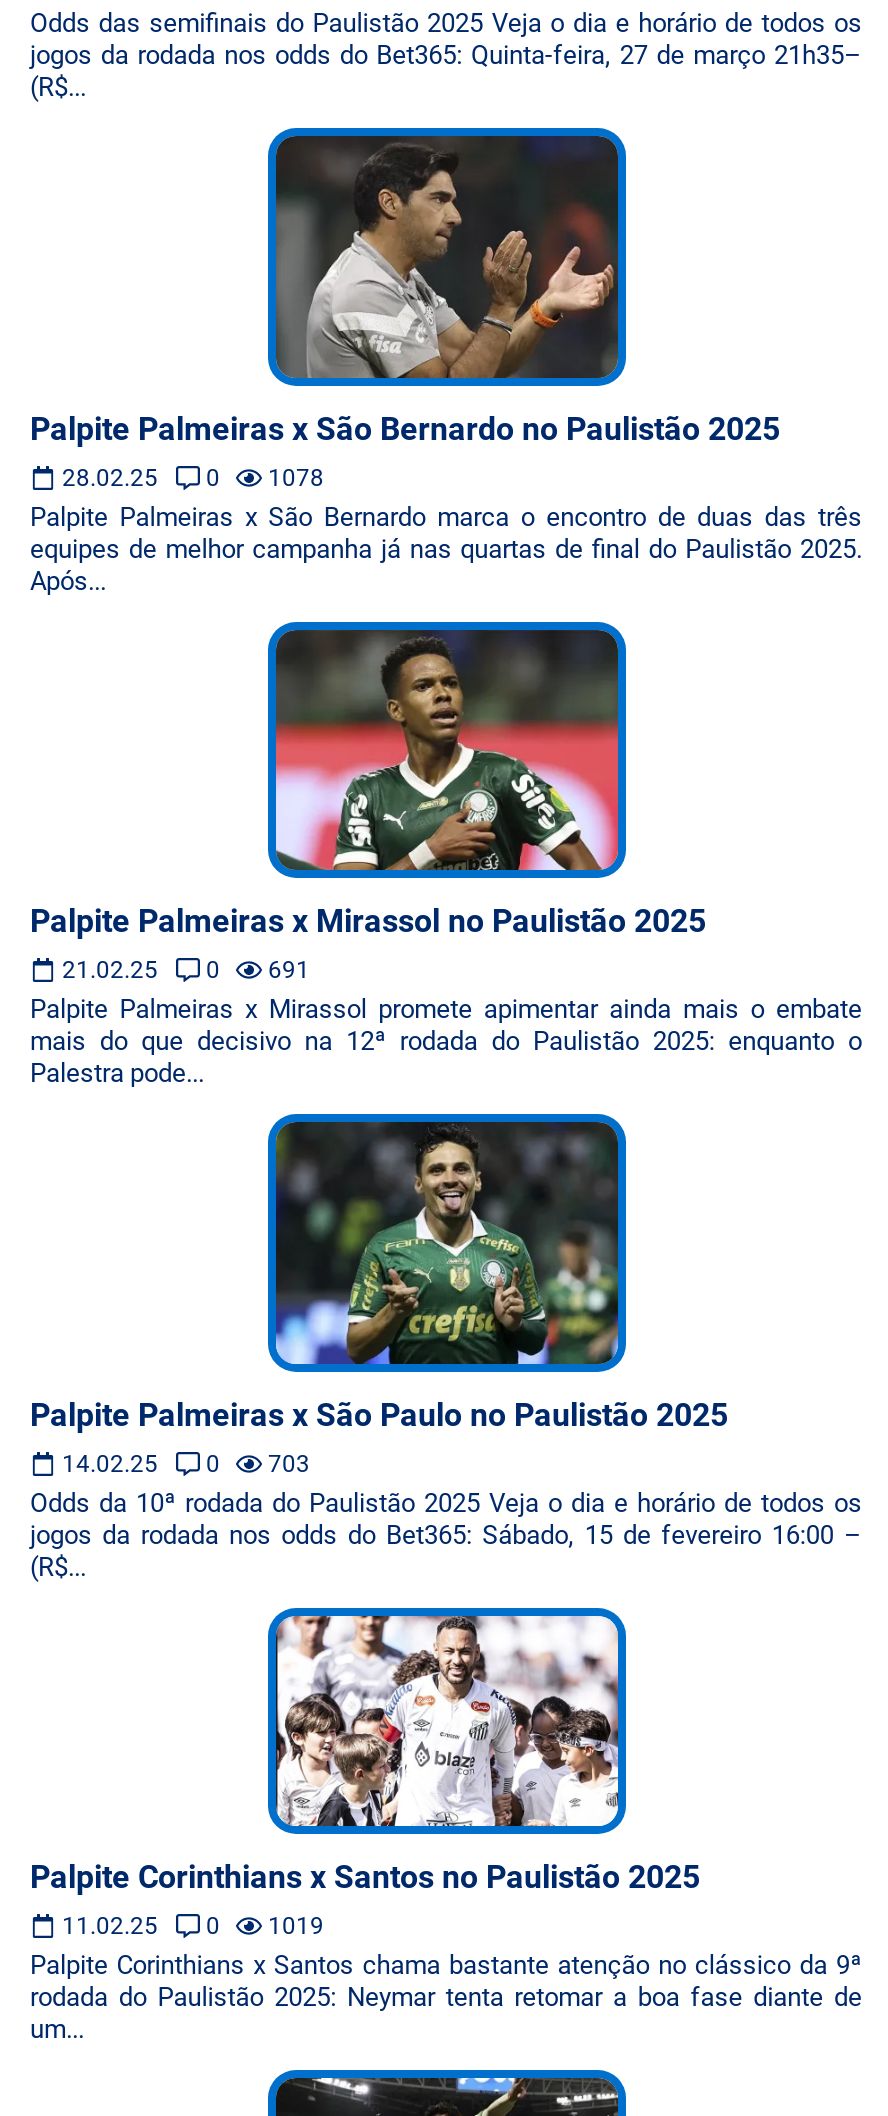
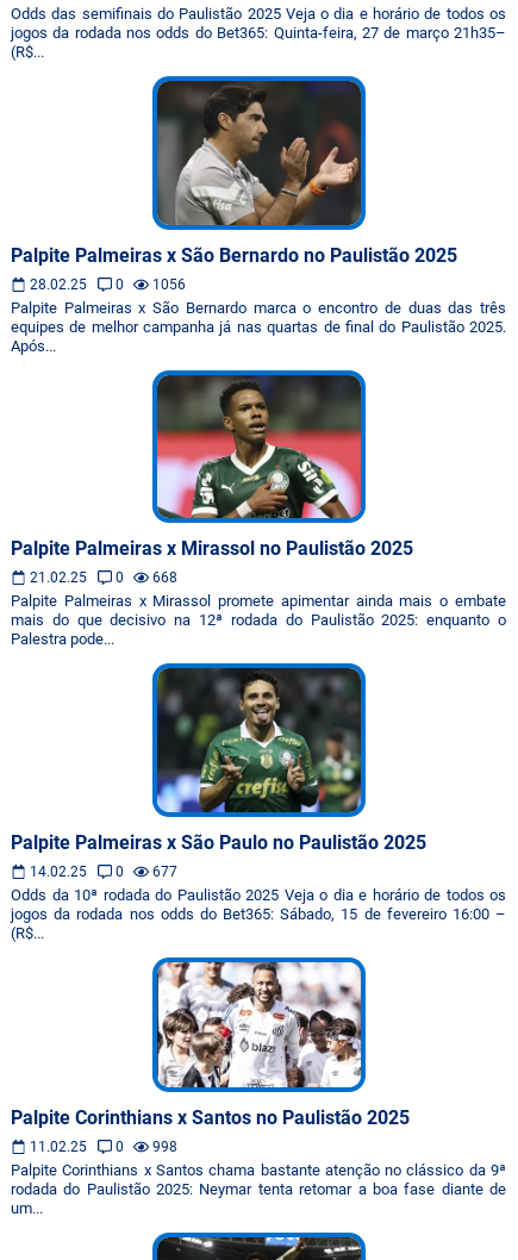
- 28.02.25 0 1078
+ 28.02.25 0 1056

- 21.02.25 0 691
+ 21.02.25 0 668

- 14.02.25 0 703
+ 14.02.25 0 677

- 11.02.25 0 1019
+ 11.02.25 0 998
